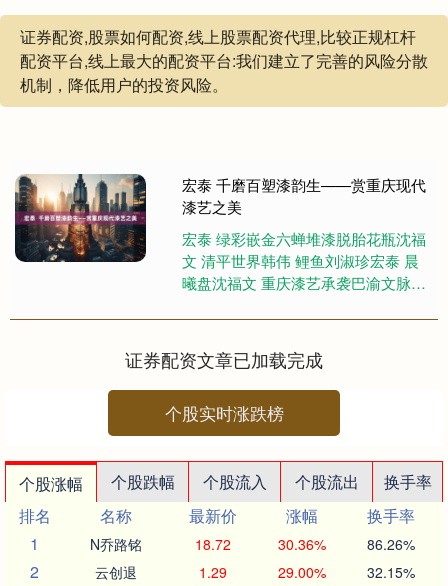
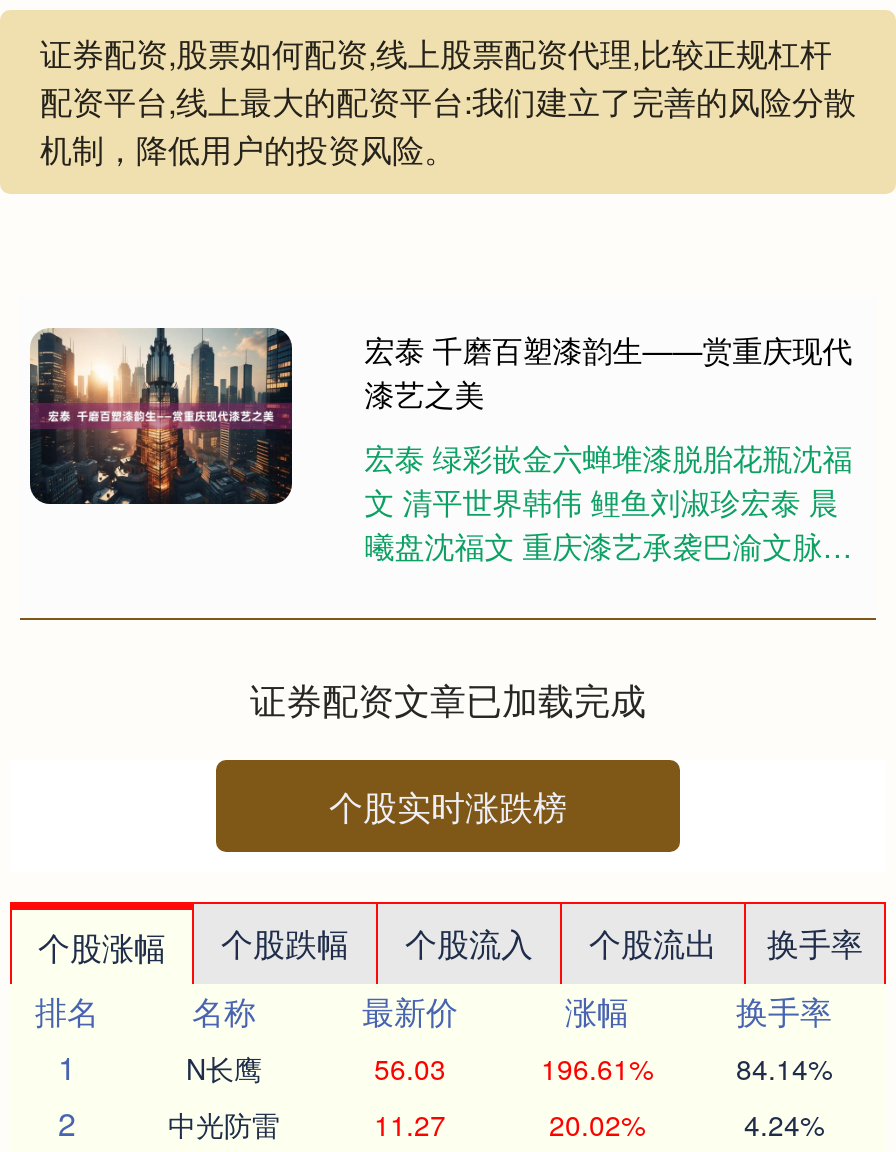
- N乔路铭
- 18.72
- 30.36%
- 86.26%
+ N长鹰
+ 56.03
+ 196.61%
+ 84.14%

- 云创退
- 1.29
- 29.00%
- 32.15%
+ 中光防雷
+ 11.27
+ 20.02%
+ 4.24%
